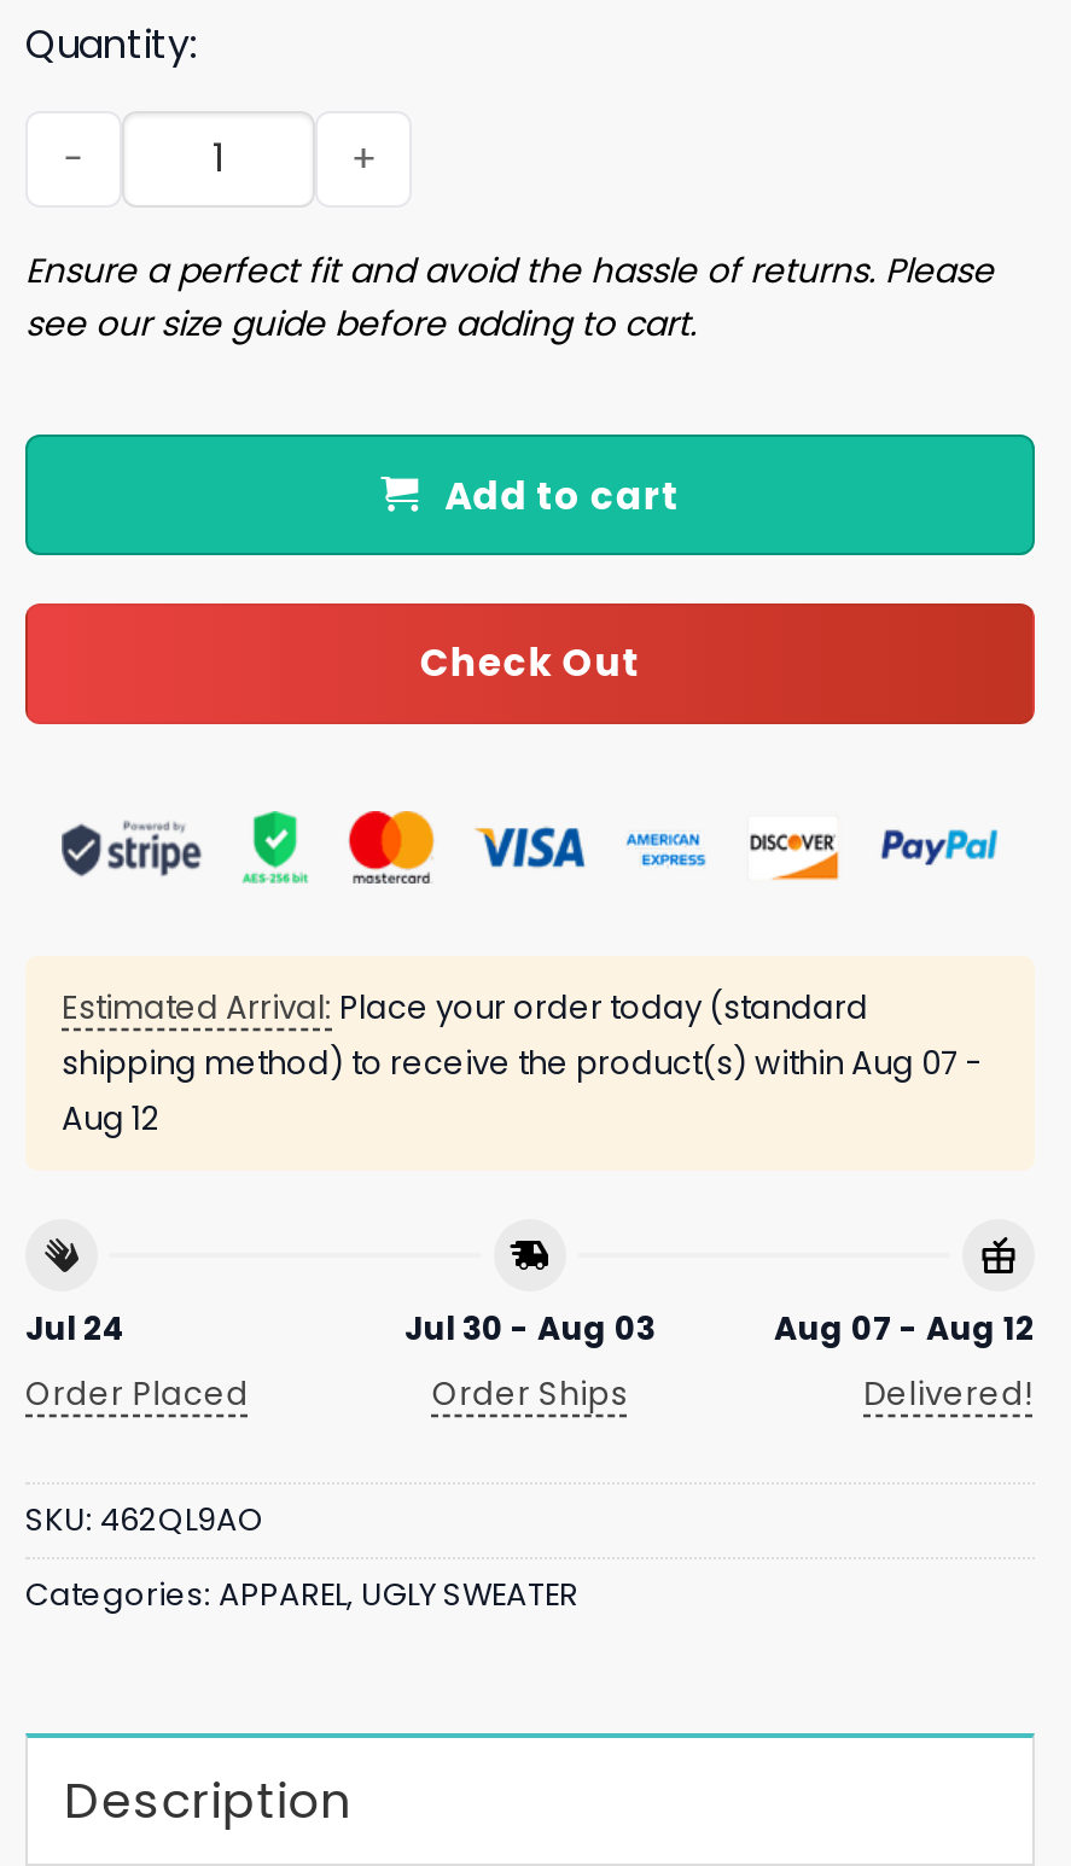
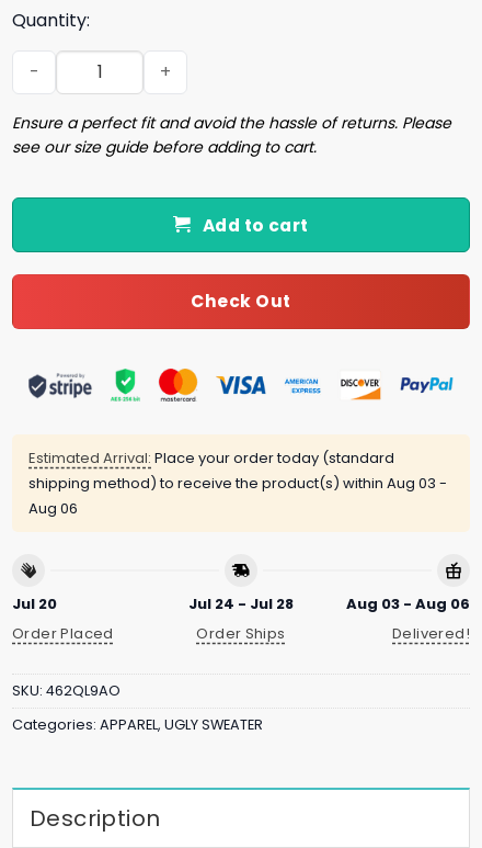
- shipping method) to receive the product(s) within Aug 07 -
+ shipping method) to receive the product(s) within Aug 03 -

- Aug 12
+ Aug 06

- Jul 24
+ Jul 20

- Jul 30 - Aug 03
+ Jul 24 - Jul 28

- Aug 07 - Aug 12
+ Aug 03 - Aug 06
